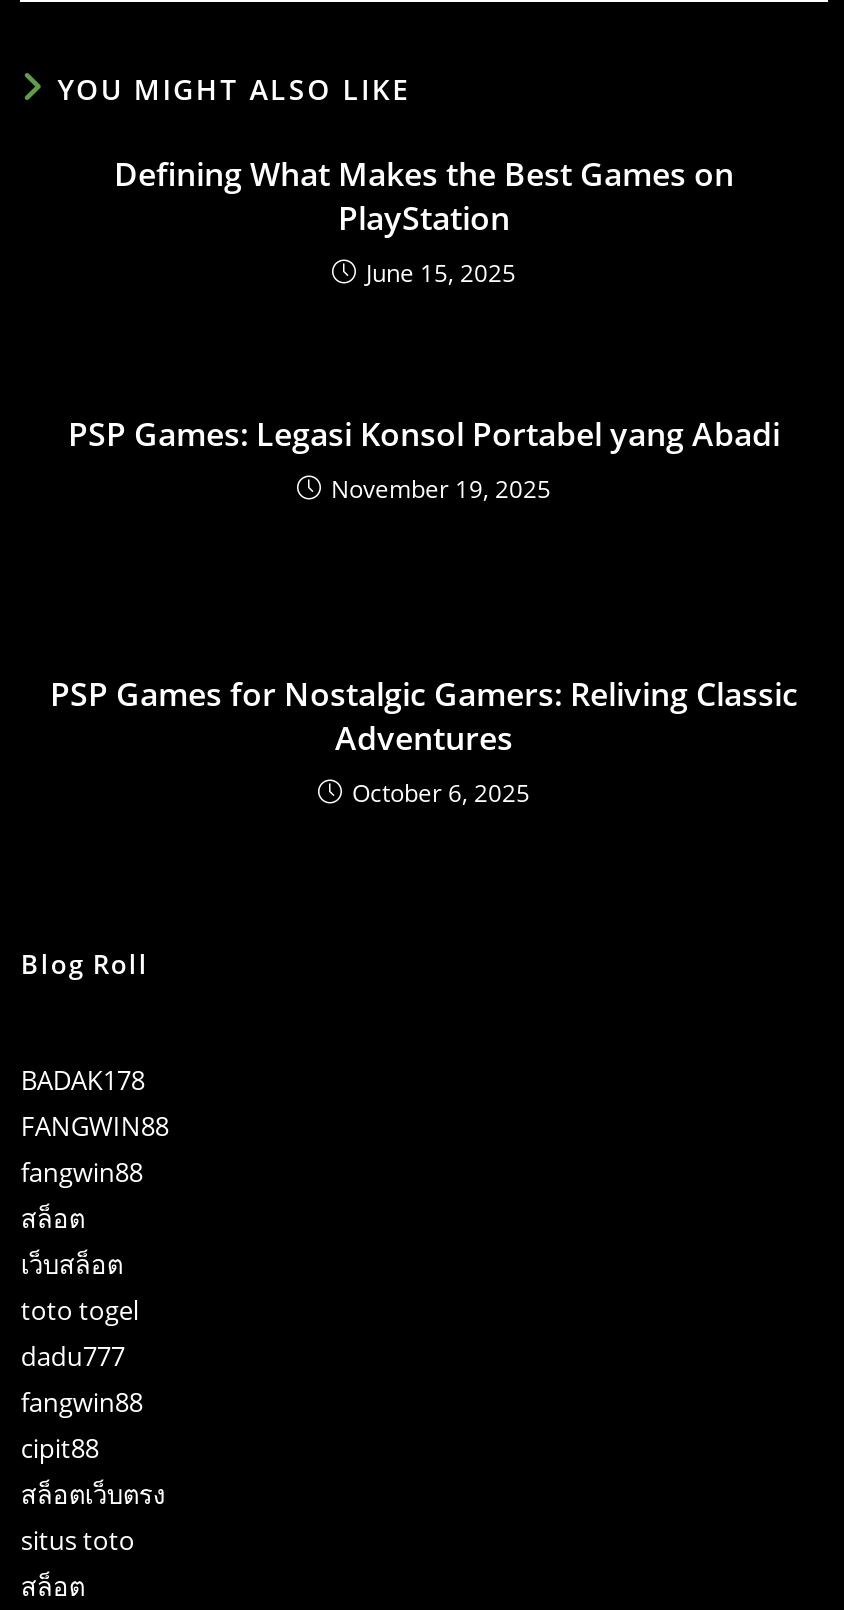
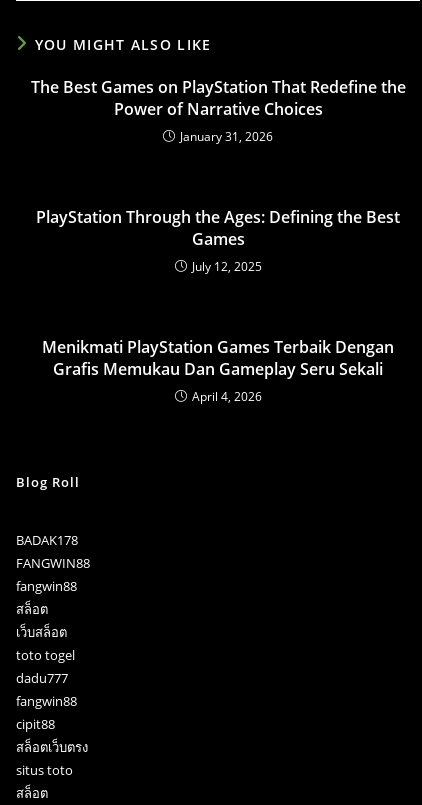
- Defining What Makes the Best Games on
- PlayStation
- June 15, 2025
+ The Best Games on PlayStation That Redefine the
+ Power of Narrative Choices
+ January 31, 2026

- PSP Games: Legasi Konsol Portabel yang Abadi
- November 19, 2025
+ PlayStation Through the Ages: Defining the Best
+ Games
+ July 12, 2025

- PSP Games for Nostalgic Gamers: Reliving Classic
- Adventures
- October 6, 2025
+ Menikmati PlayStation Games Terbaik Dengan
+ Grafis Memukau Dan Gameplay Seru Sekali
+ April 4, 2026
